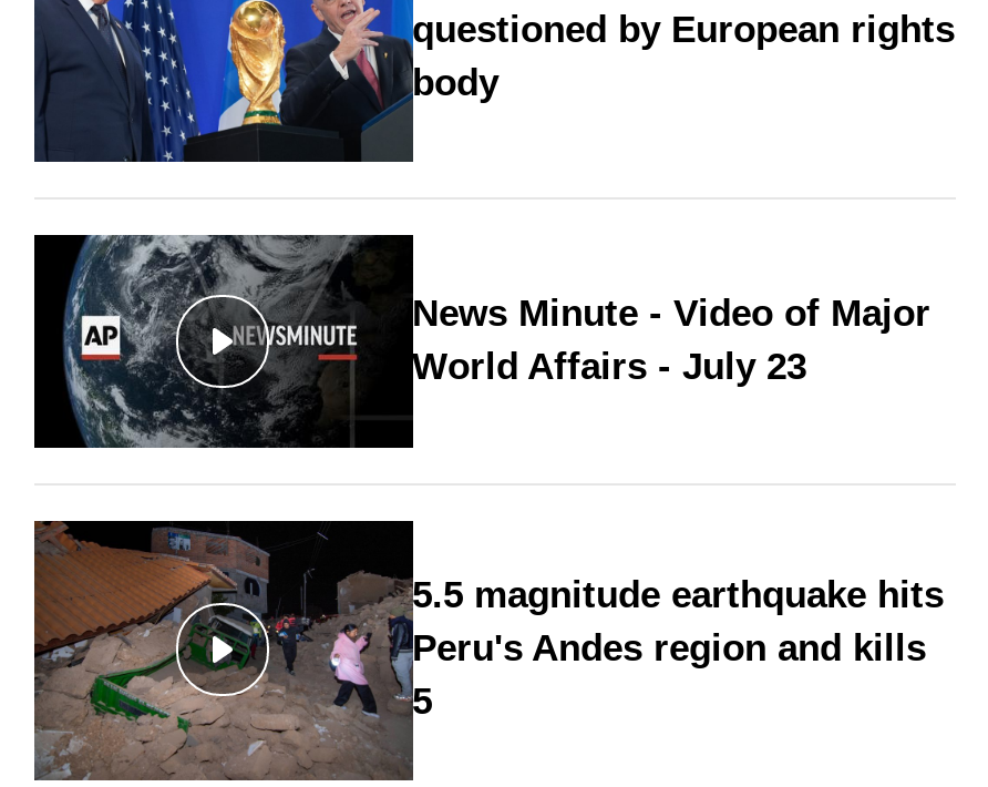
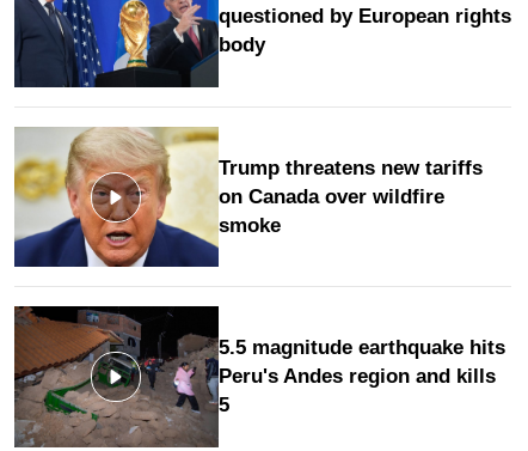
- [image]
- News Minute - Video of Major
- World Affairs - July 23
+ [image]
+ Trump threatens new tariffs
+ on Canada over wildfire
+ smoke
